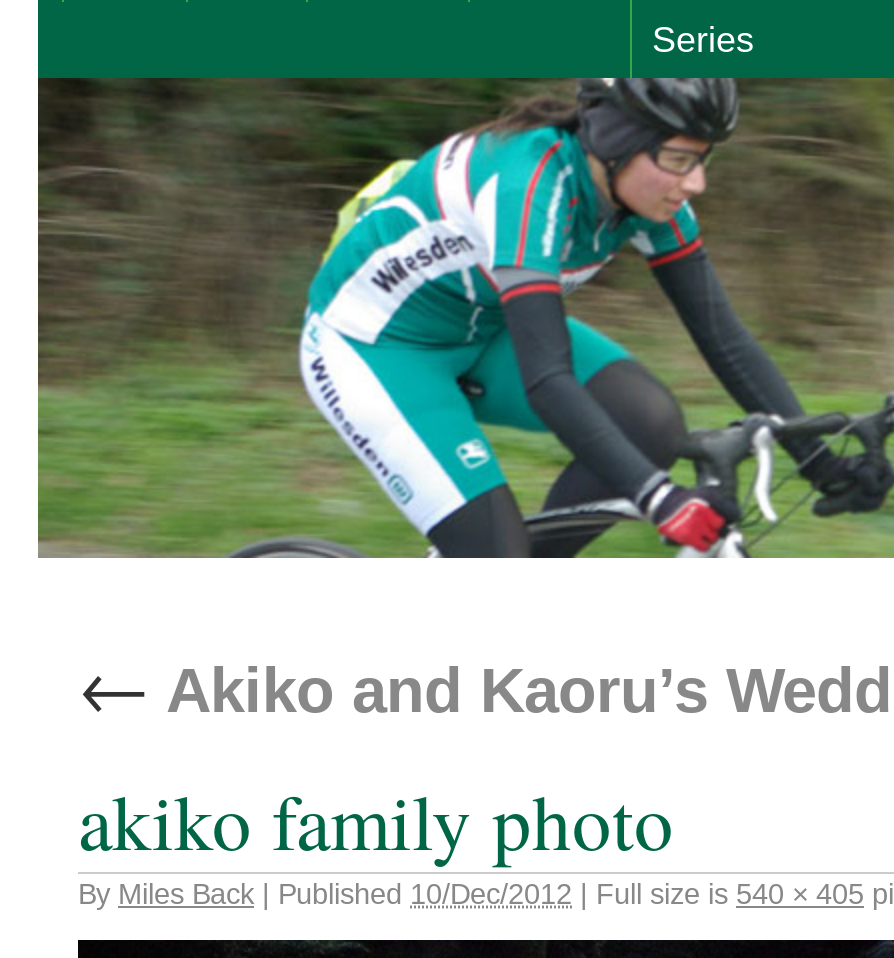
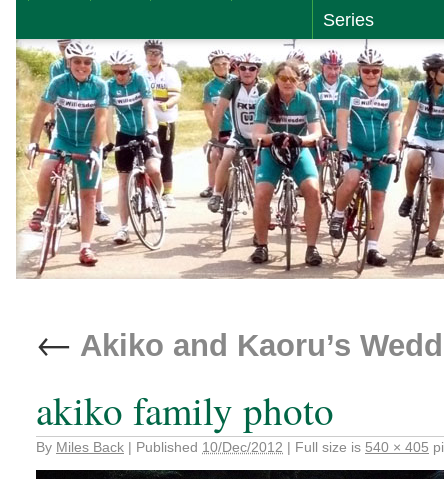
- [image]
+ [image]
